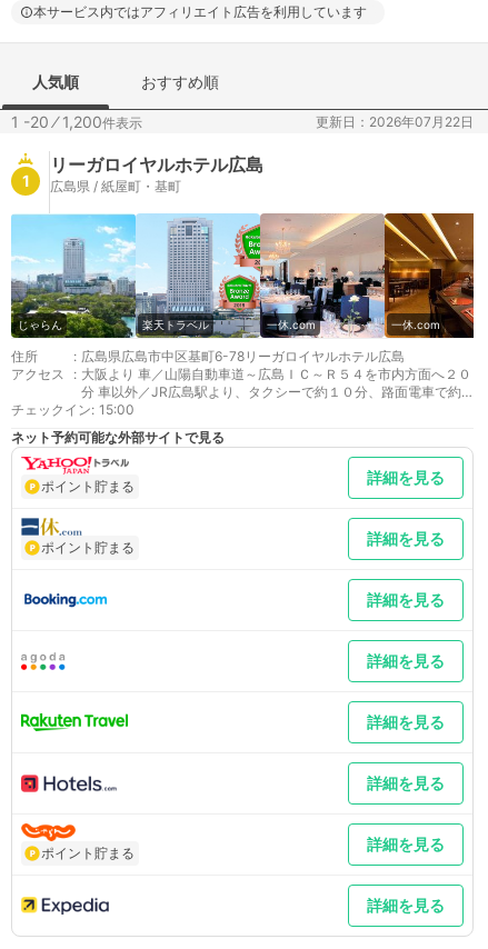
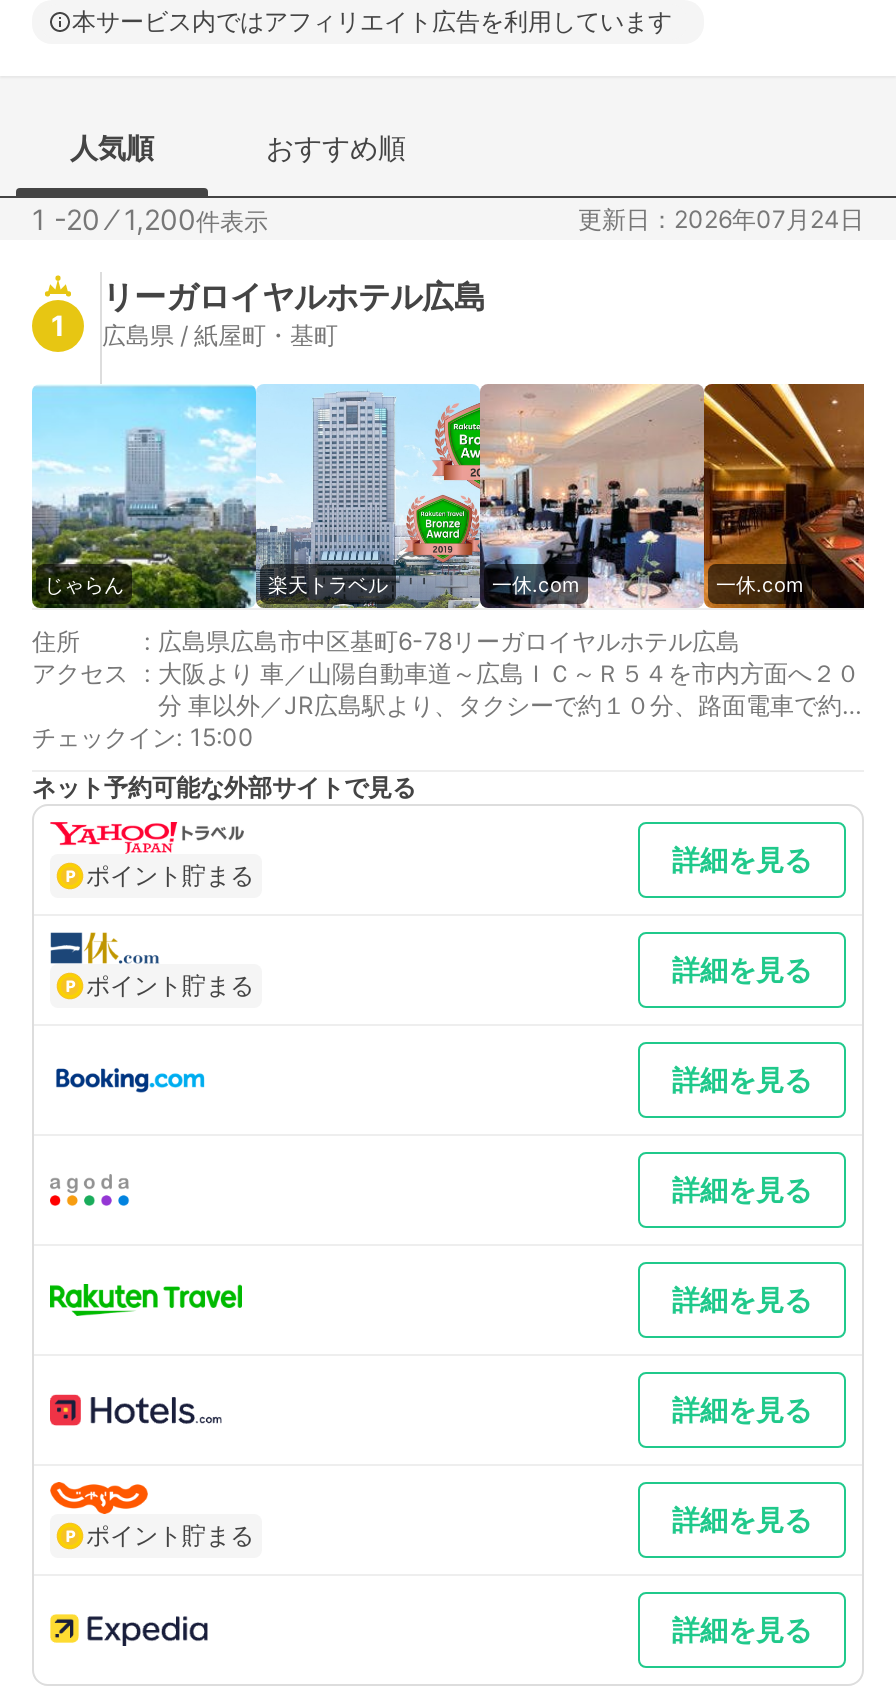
- 更新日：2026年07月22日
+ 更新日：2026年07月24日
